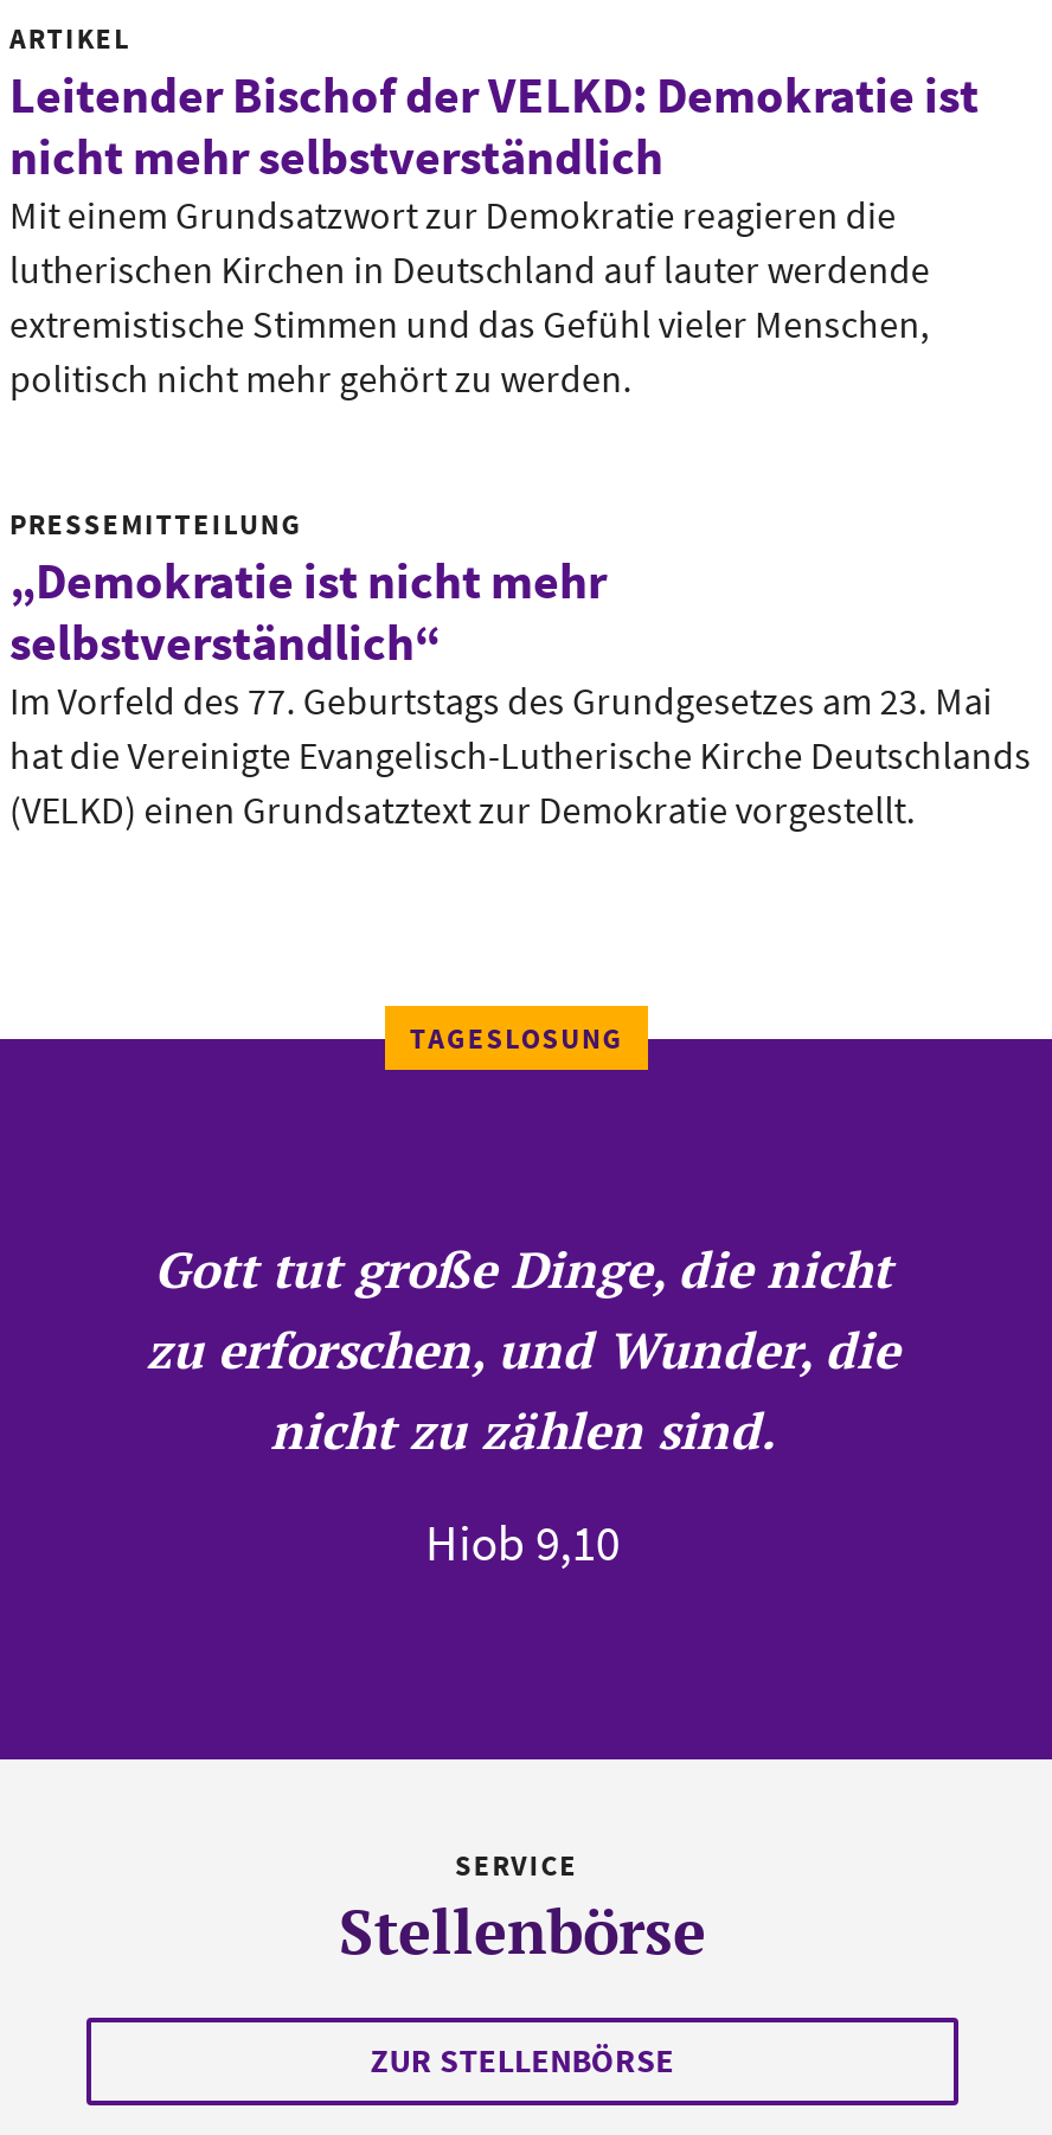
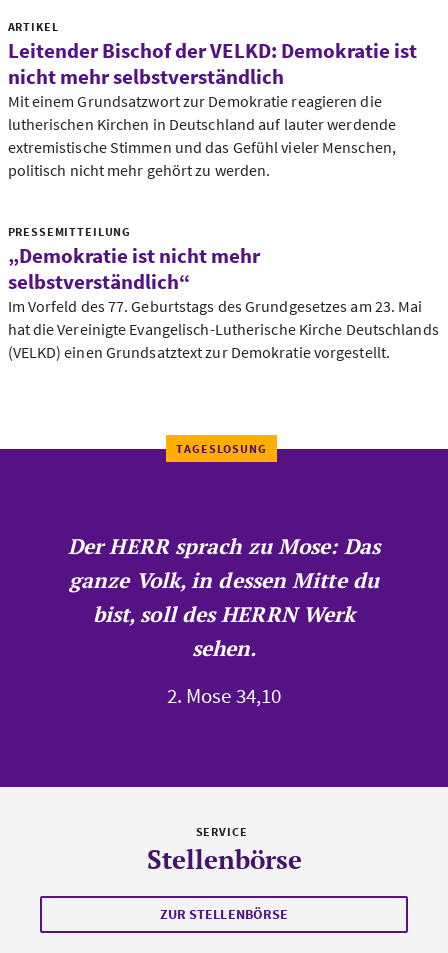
- Gott tut große Dinge, die nicht
- zu erforschen, und Wunder, die
- nicht zu zählen sind.
+ Der HERR sprach zu Mose: Das
+ ganze Volk, in dessen Mitte du
+ bist, soll des HERRN Werk
+ sehen.

- Hiob 9,10
+ 2. Mose 34,10
